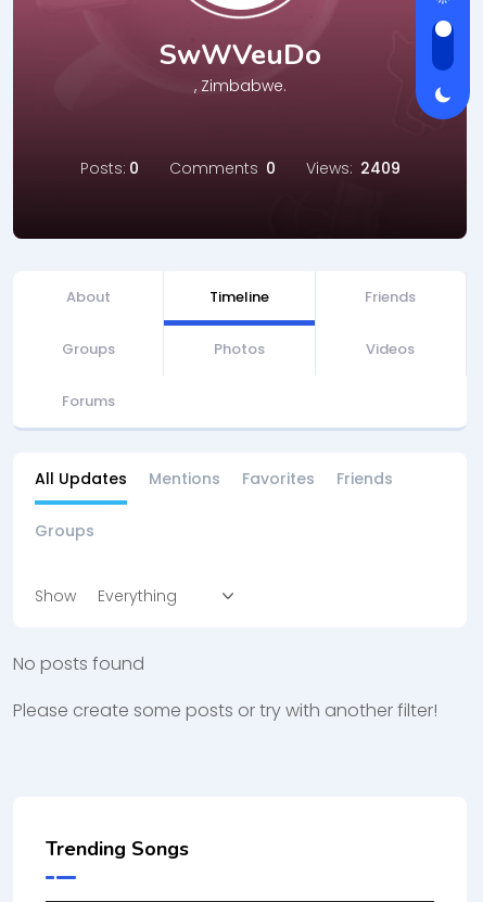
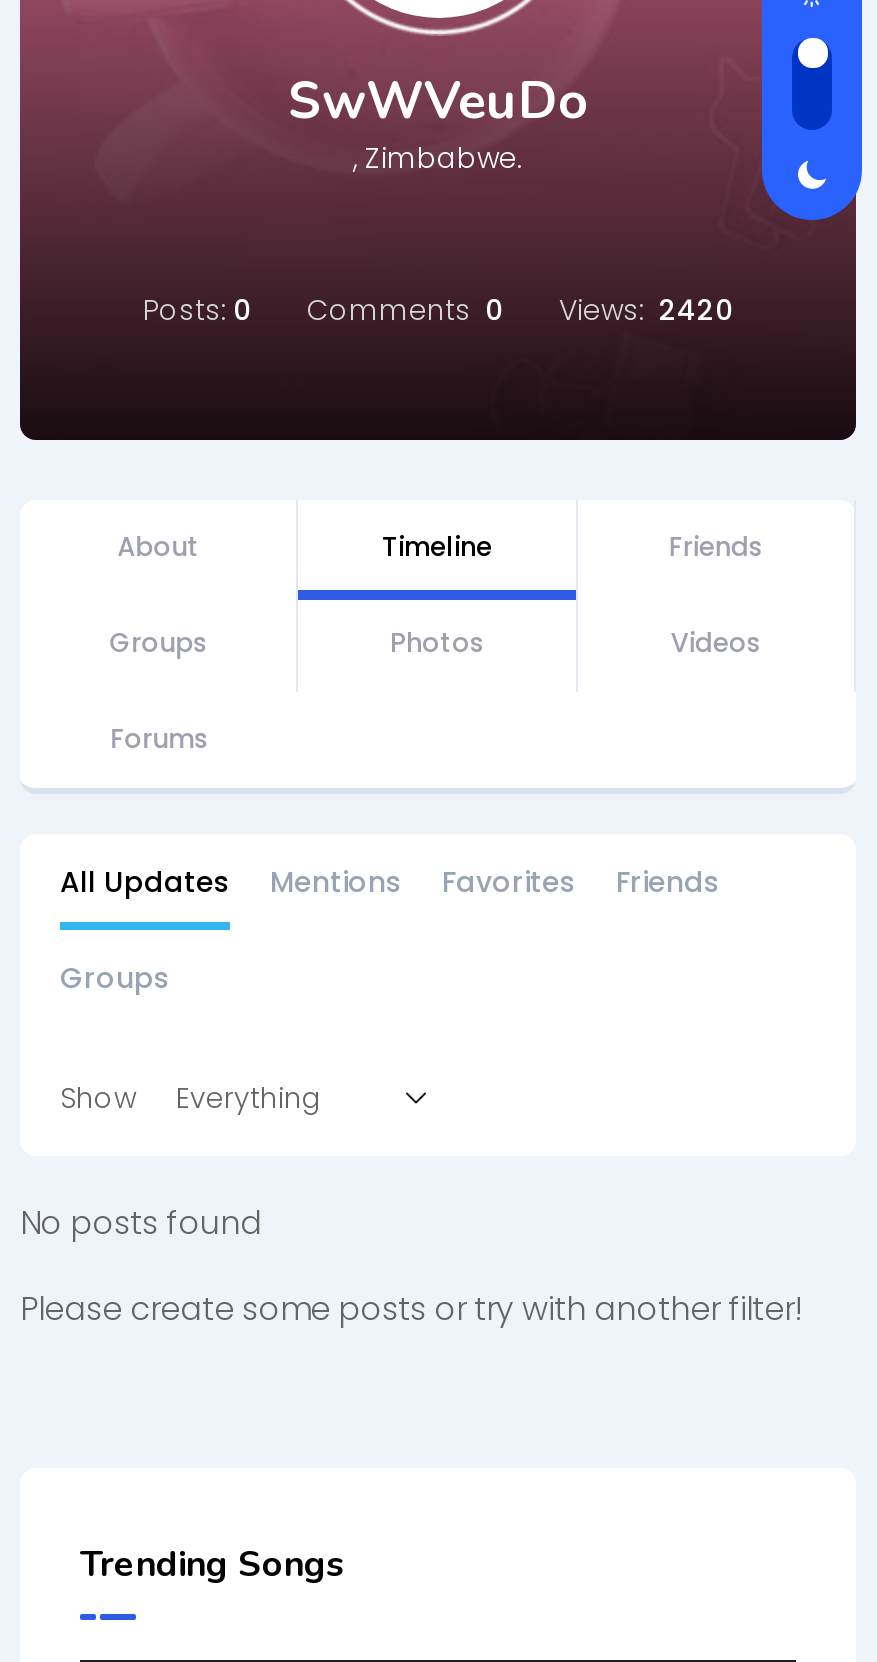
- Posts: 0 Comments 0 Views: 2409
+ Posts: 0 Comments 0 Views: 2420
